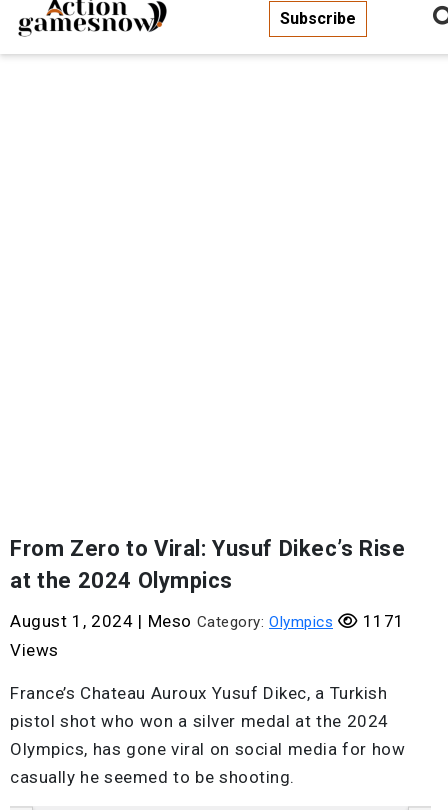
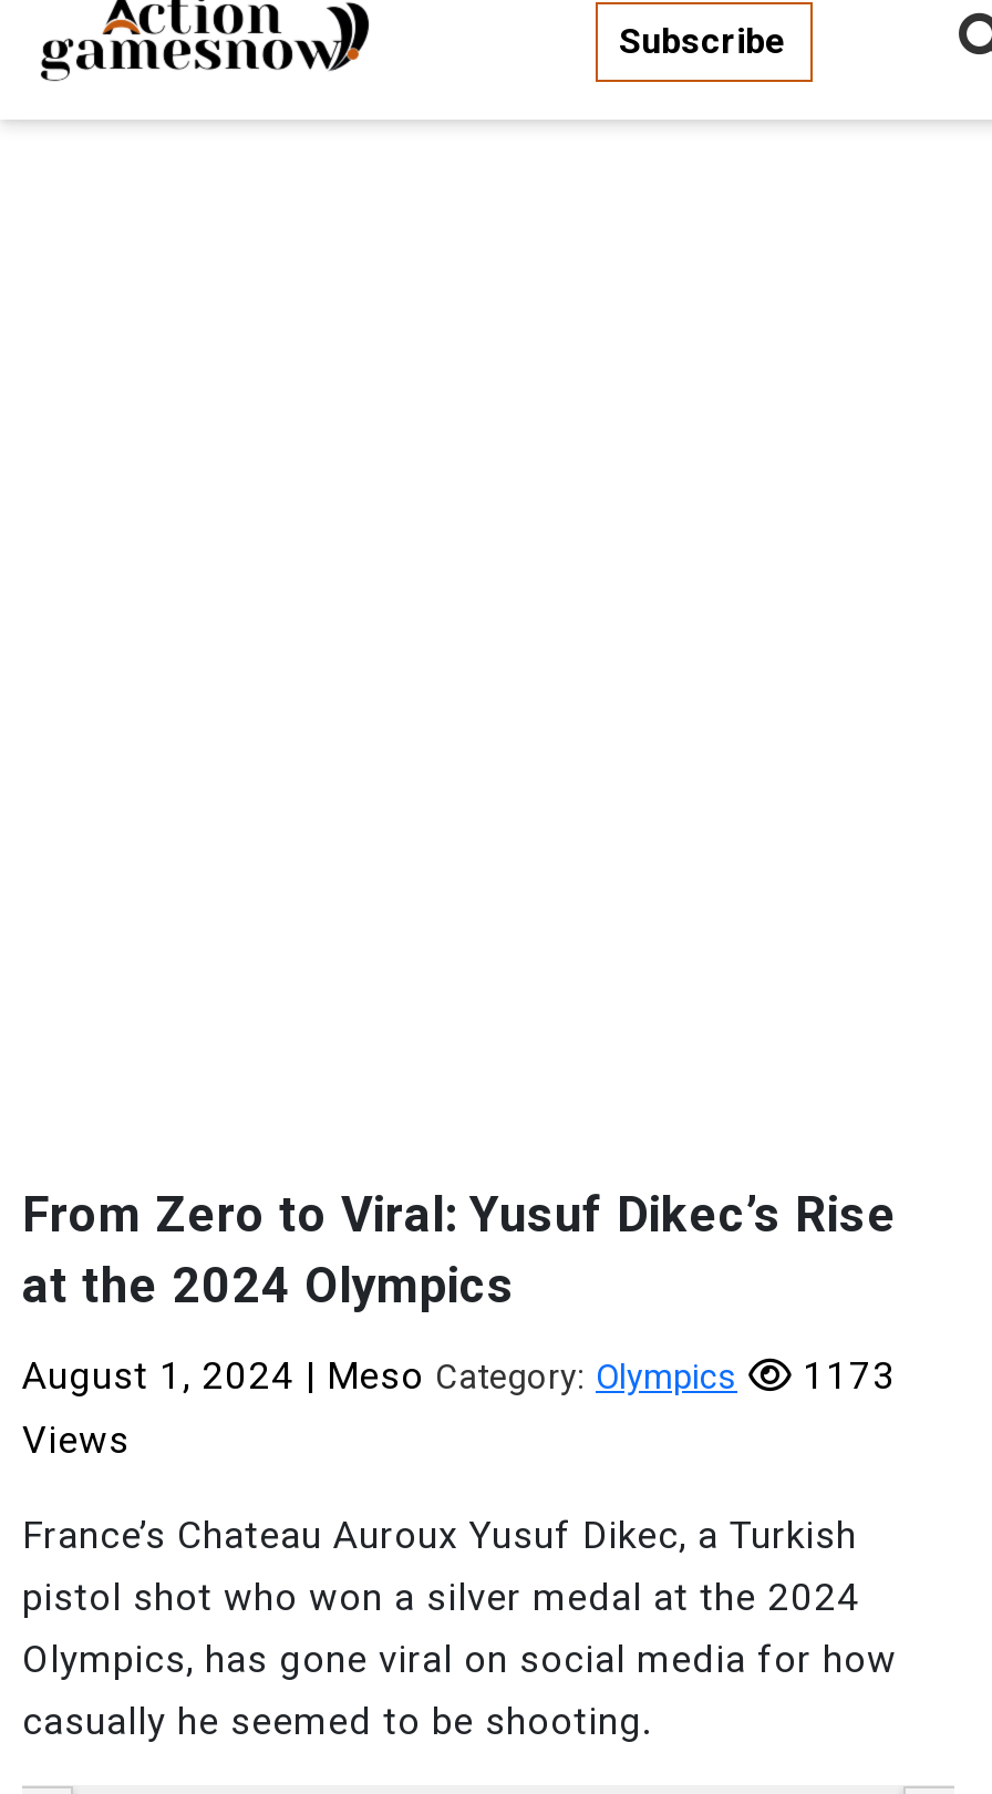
- 1171
+ 1173
